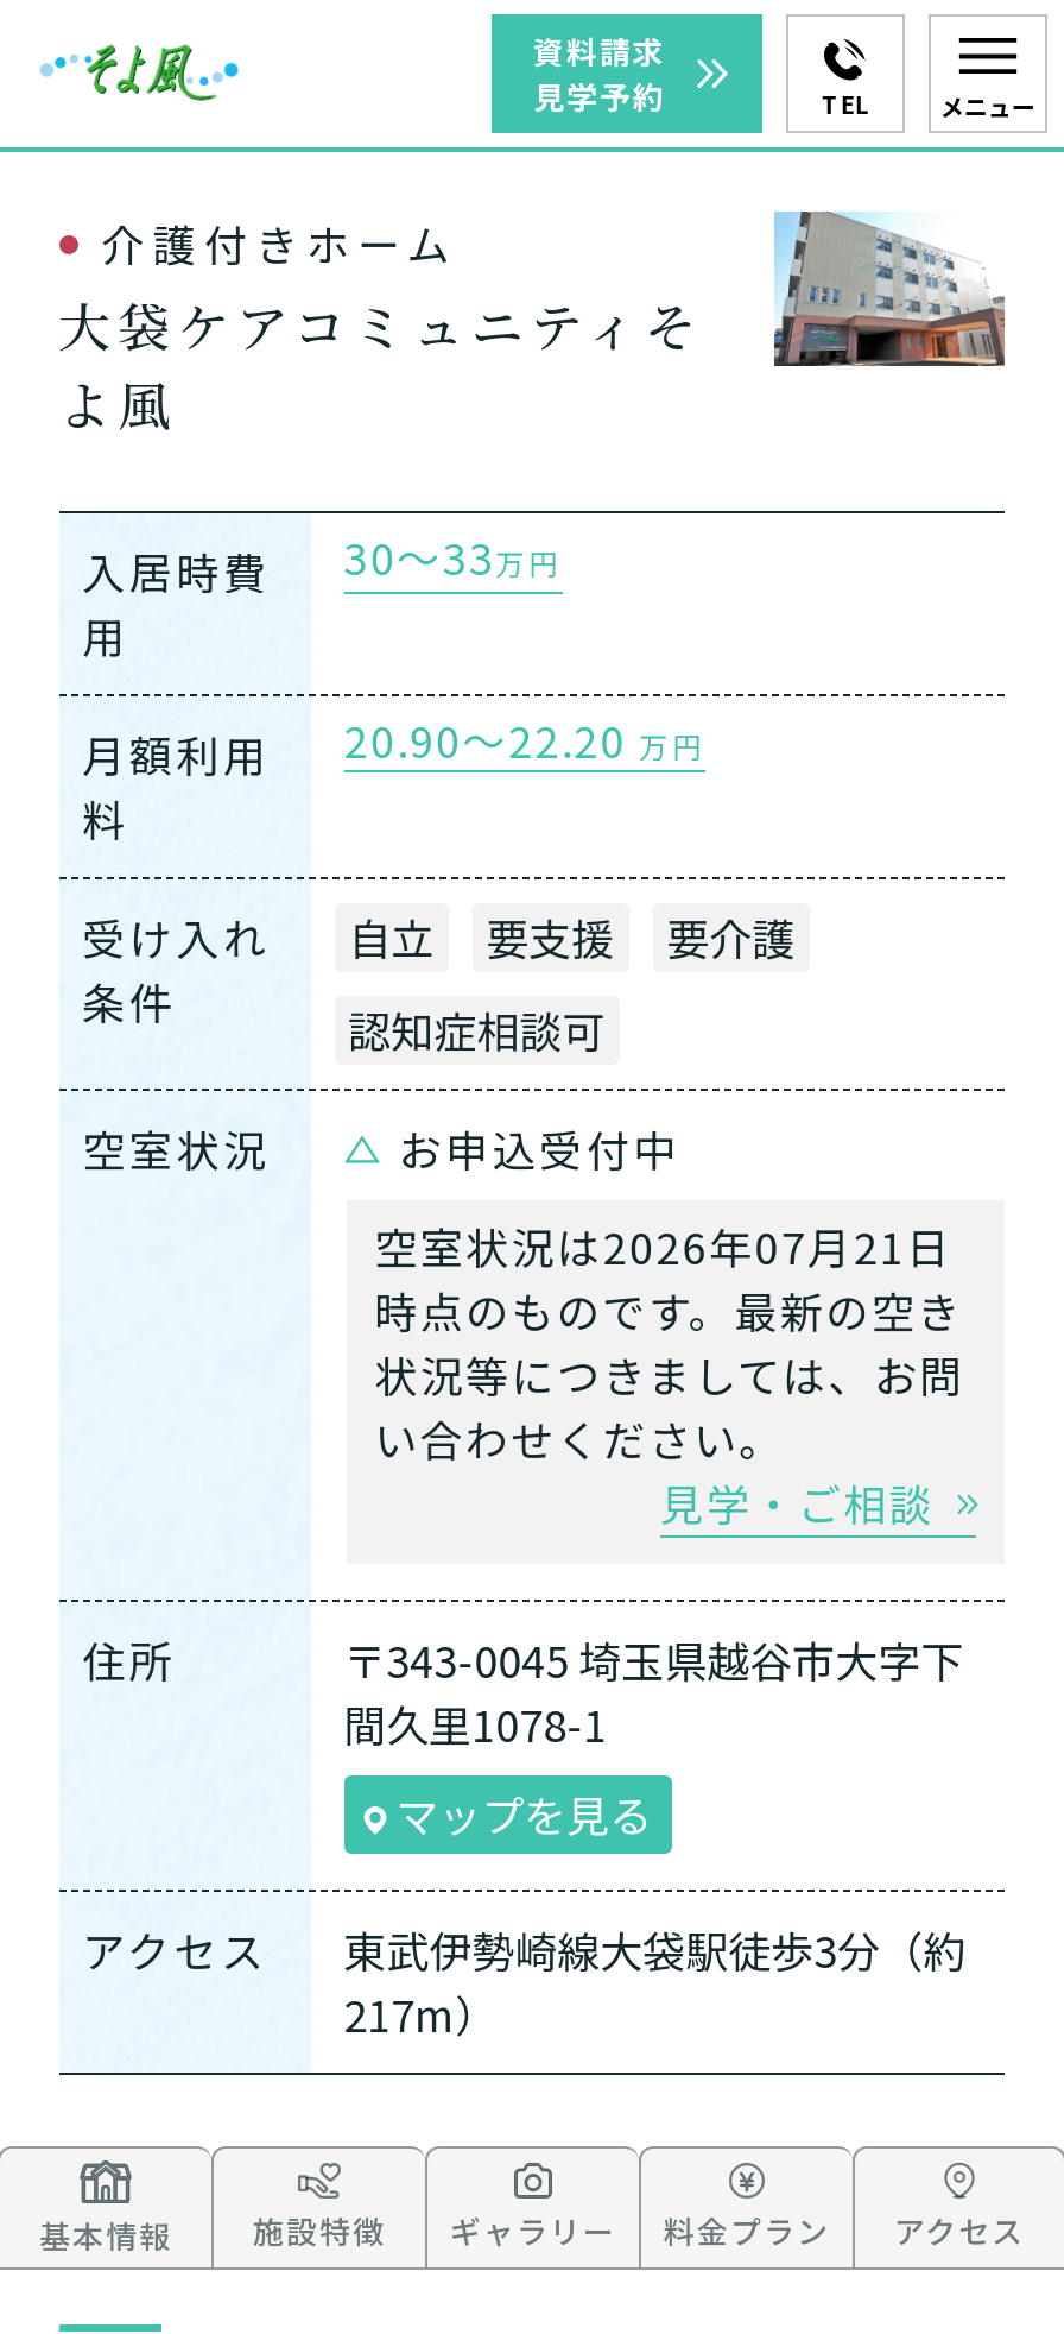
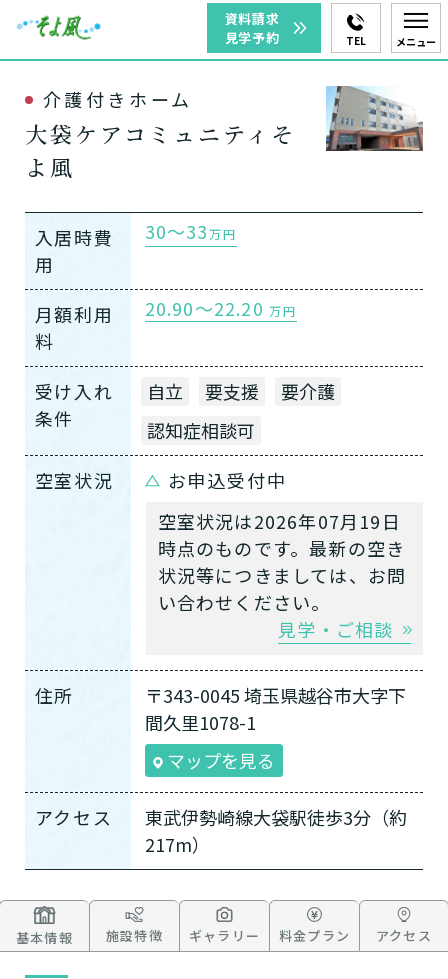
- 空室状況は2026年07月21日
+ 空室状況は2026年07月19日
